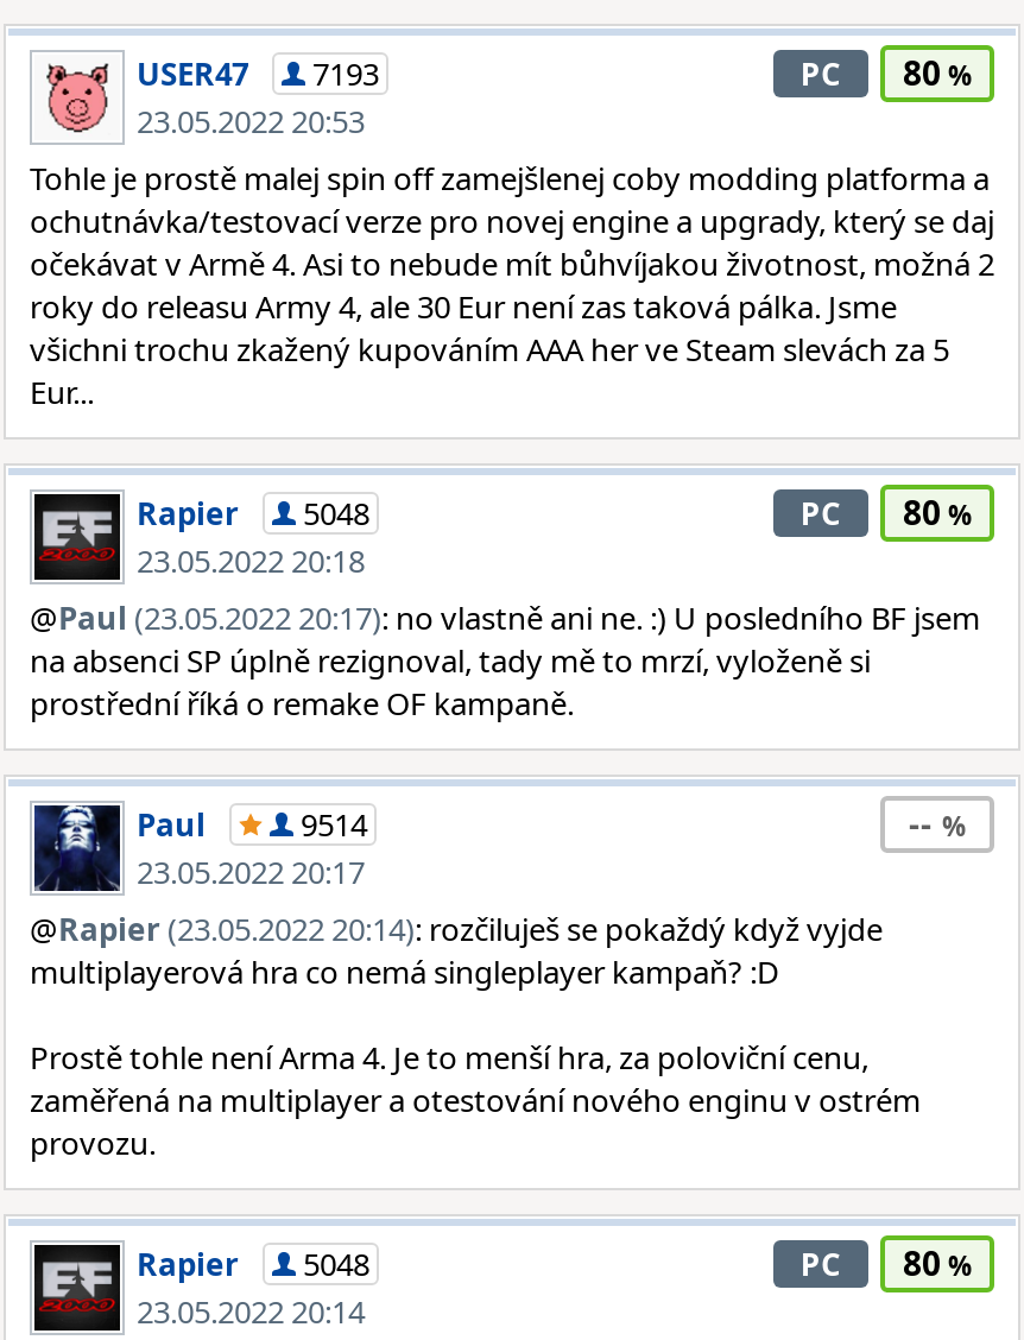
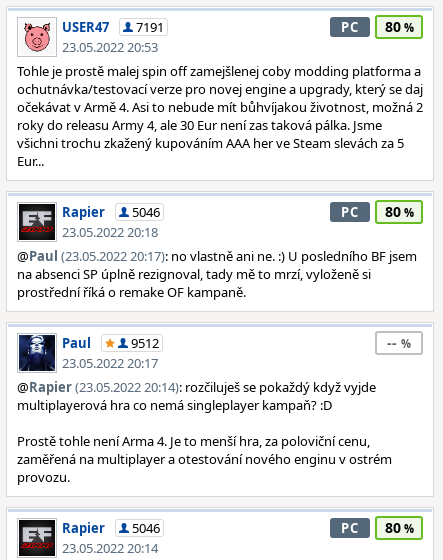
- USER47 7193
+ USER47 7191

- Rapier 5048
+ Rapier 5046

- 9514
+ 9512

- Rapier 5048
+ Rapier 5046
